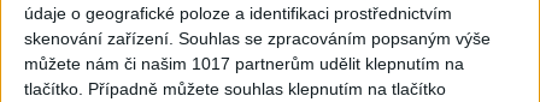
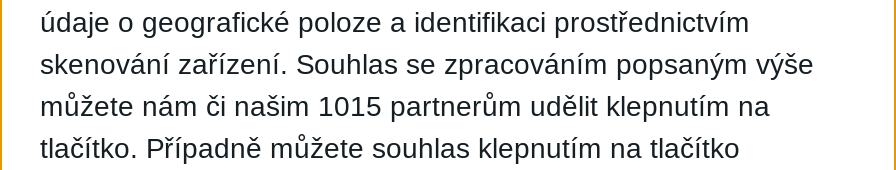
- můžete nám či našim 1017 partnerům udělit klepnutím na
+ můžete nám či našim 1015 partnerům udělit klepnutím na
